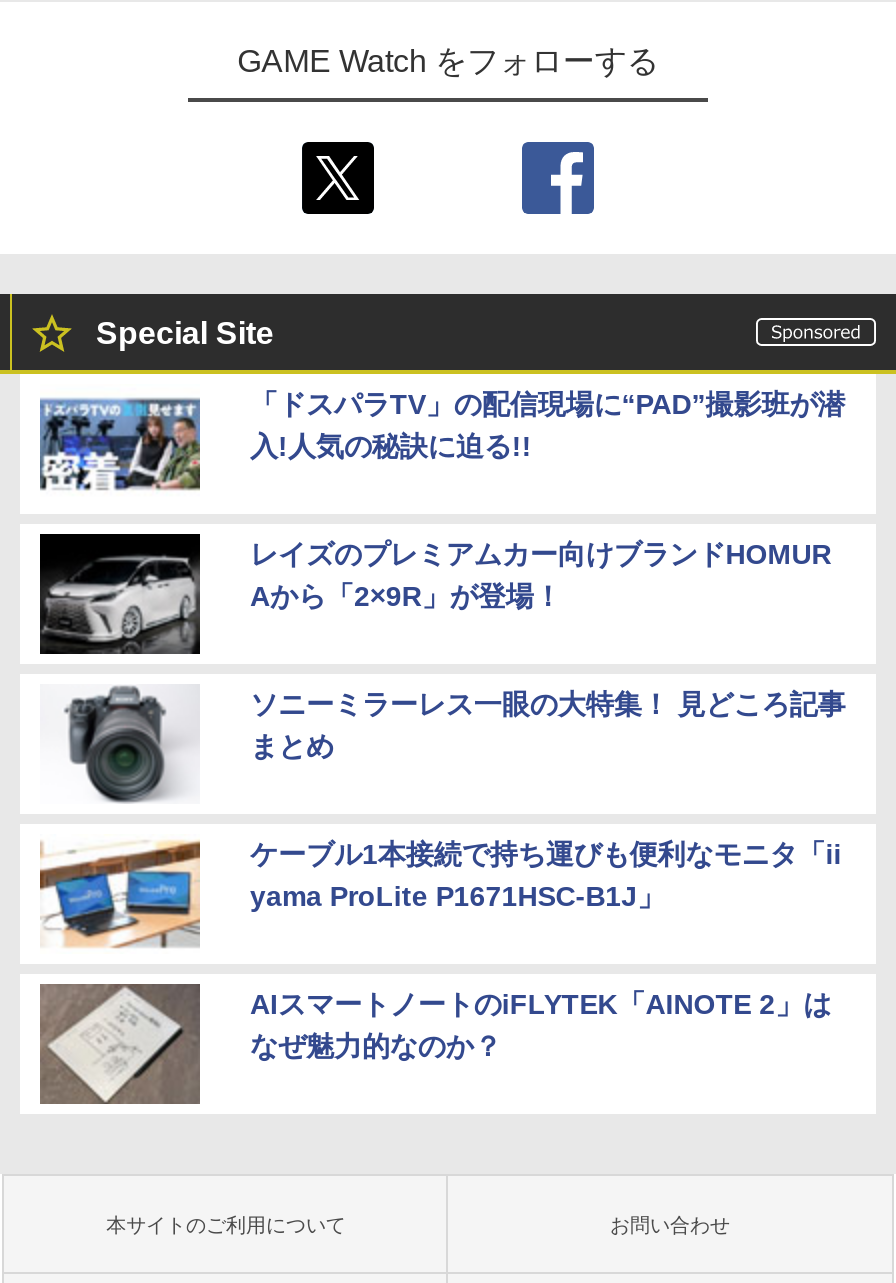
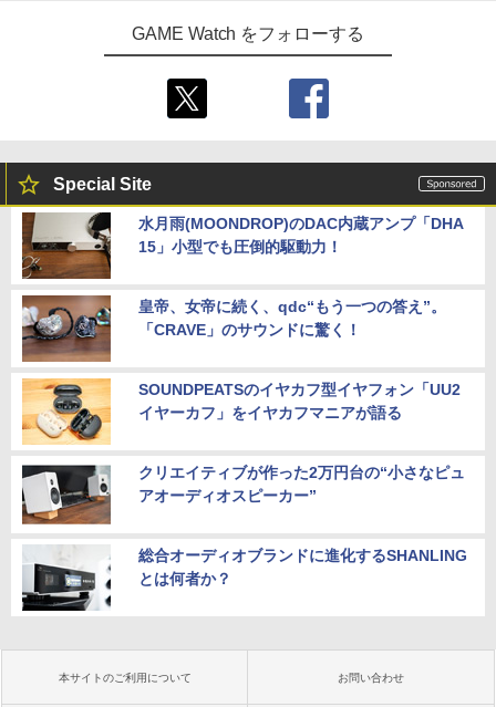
- [image]
- 「ドスパラTV」の配信現場に“PAD”撮影班が潜
- 入!人気の秘訣に迫る!!
+ [image]
+ 水月雨(MOONDROP)のDAC内蔵アンプ「DHA
+ 15」小型でも圧倒的駆動力！

- [image]
- レイズのプレミアムカー向けブランドHOMUR
- Aから「2×9R」が登場！
+ [image]
+ 皇帝、女帝に続く、qdc“もう一つの答え”。
+ 「CRAVE」のサウンドに驚く！

- [image]
- ソニーミラーレス一眼の大特集！ 見どころ記事
- まとめ
+ [image]
+ SOUNDPEATSのイヤカフ型イヤフォン「UU2
+ イヤーカフ」をイヤカフマニアが語る

- [image]
- ケーブル1本接続で持ち運びも便利なモニタ「ii
- yama ProLite P1671HSC-B1J」
+ [image]
+ クリエイティブが作った2万円台の“小さなピュ
+ アオーディオスピーカー”

- [image]
- AIスマートノートのiFLYTEK「AINOTE 2」は
- なぜ魅力的なのか？
+ [image]
+ 総合オーディオブランドに進化するSHANLING
+ とは何者か？
